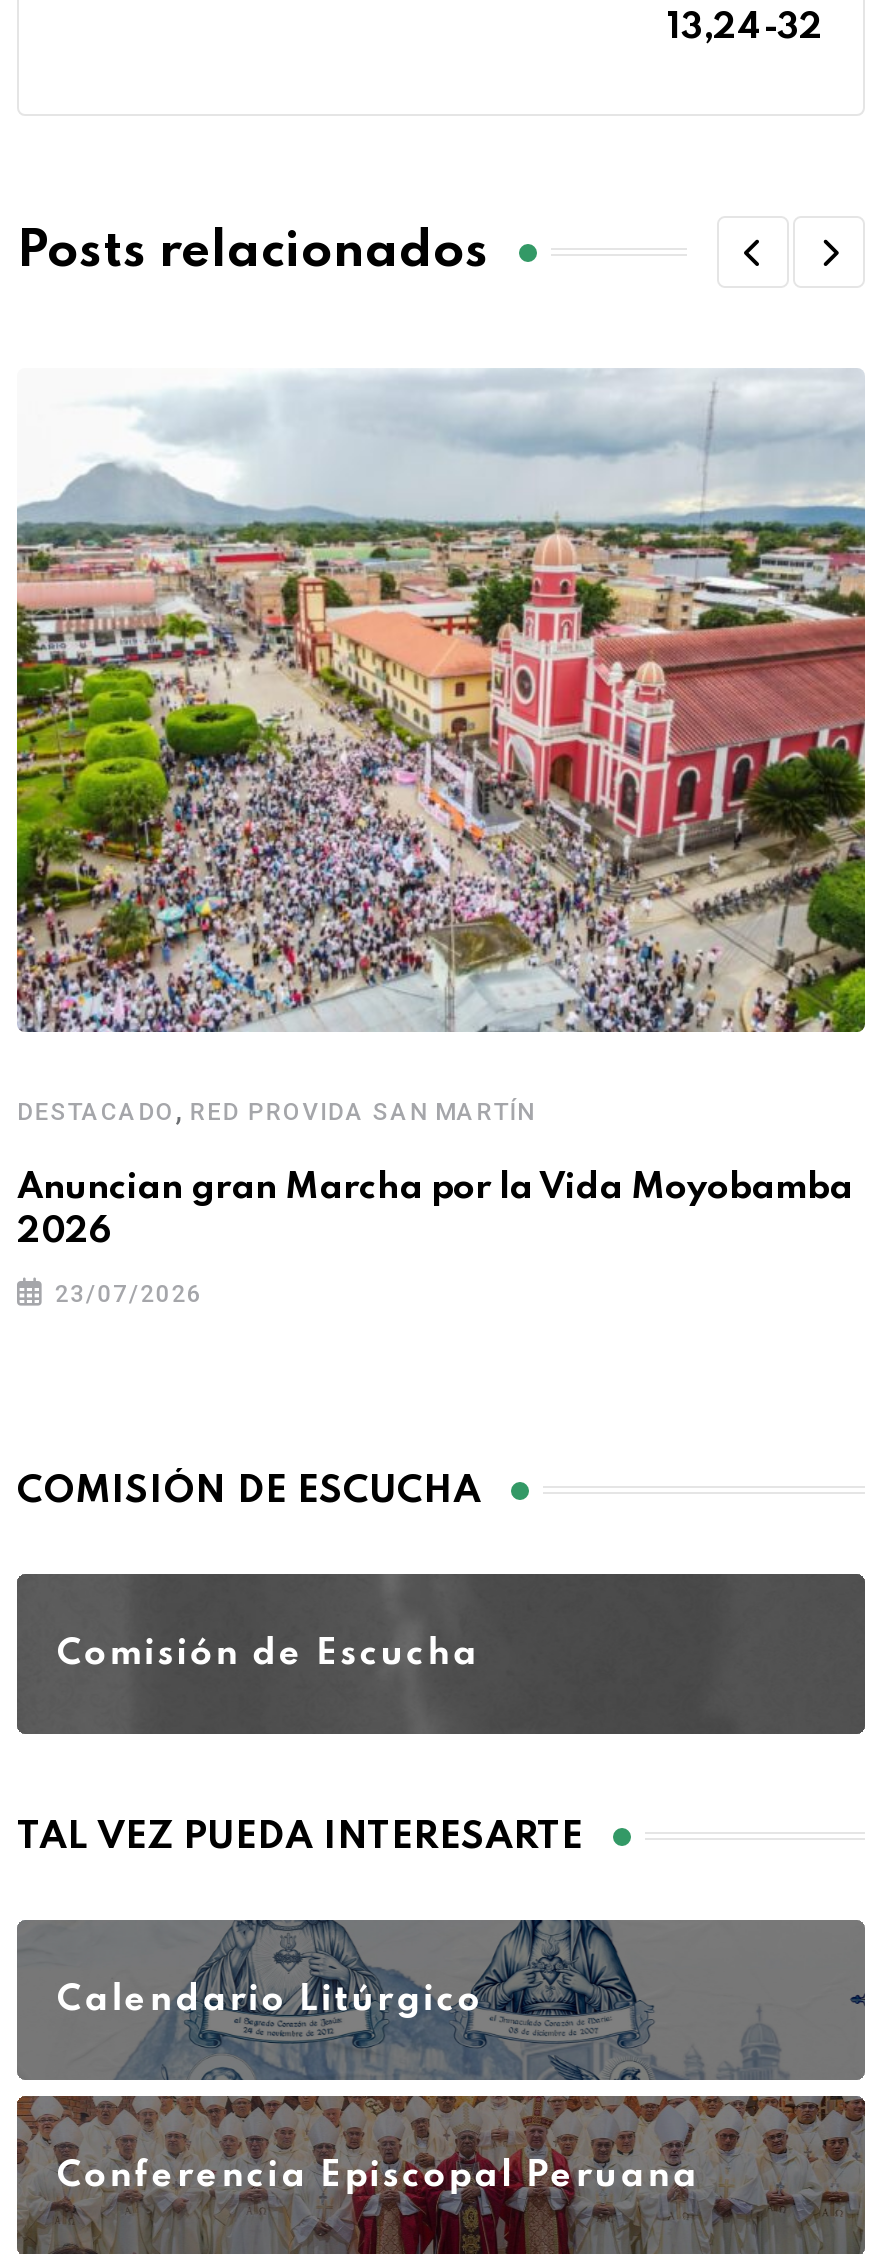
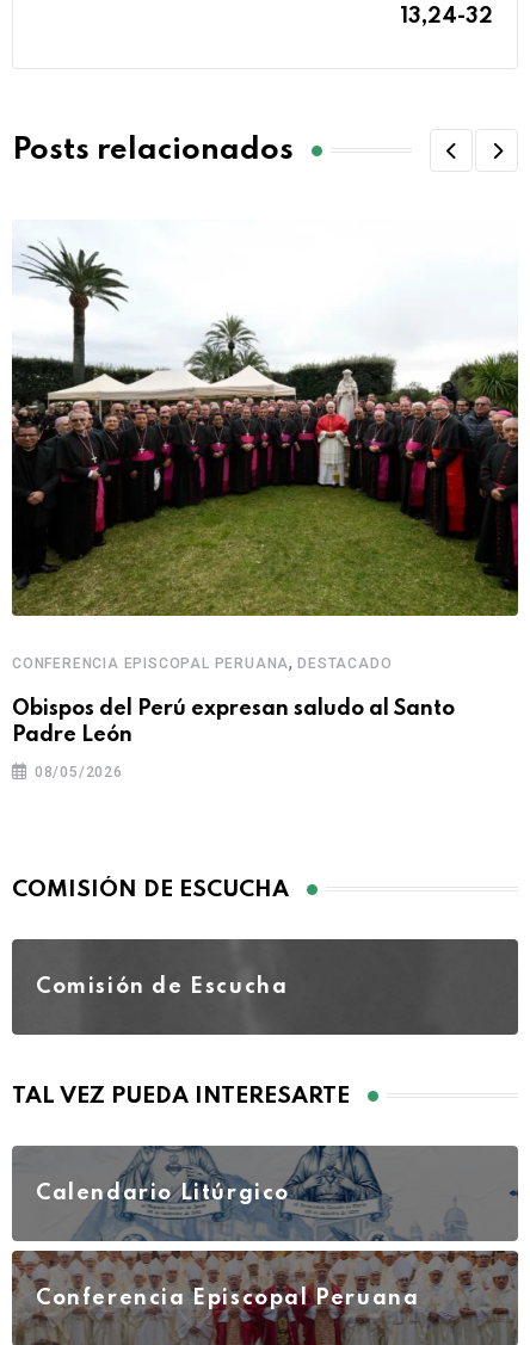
- [image]
- DESTACADO, RED PROVIDA SAN MARTÍN
+ [image]
+ CONFERENCIA EPISCOPAL PERUANA, DESTACADO

- Anuncian gran Marcha por la Vida Moyobamba
- 2026
+ Obispos del Perú expresan saludo al Santo
+ Padre León

- 23/07/2026
+ 08/05/2026
